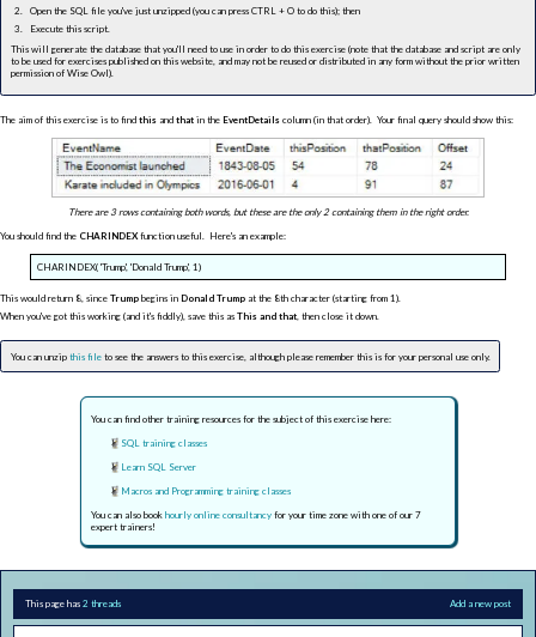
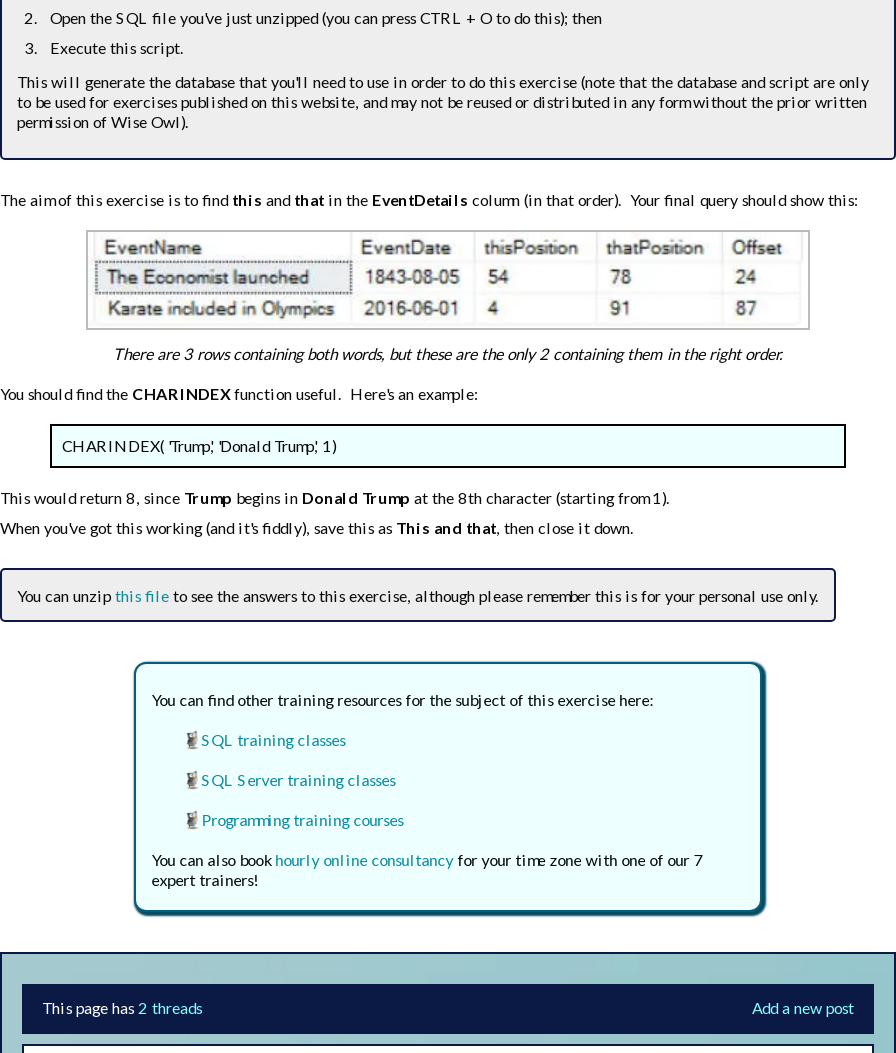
- Learn SQL Server
+ SQL Server training classes

- Macros and Programming training classes
+ Programming training courses
